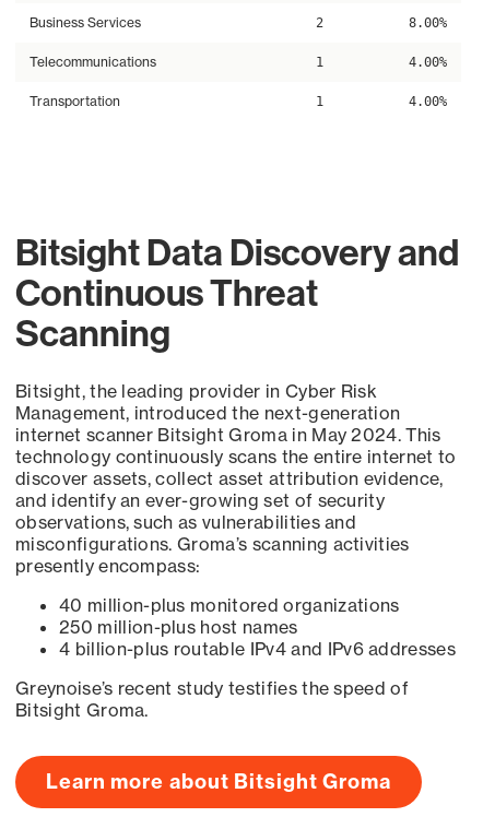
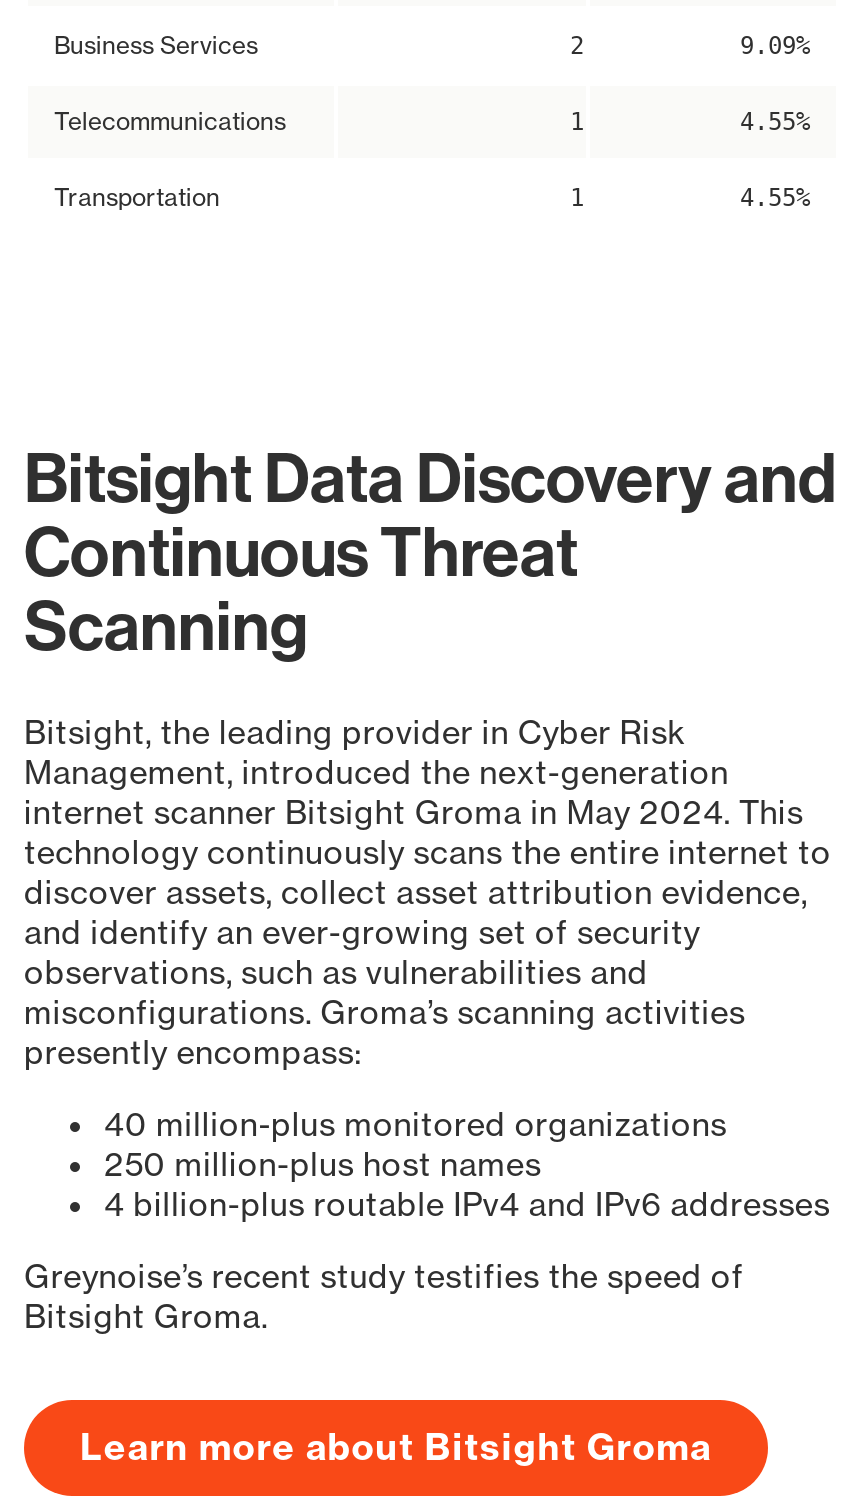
- 8.00%
+ 9.09%

- 4.00%
+ 4.55%

- 4.00%
+ 4.55%
